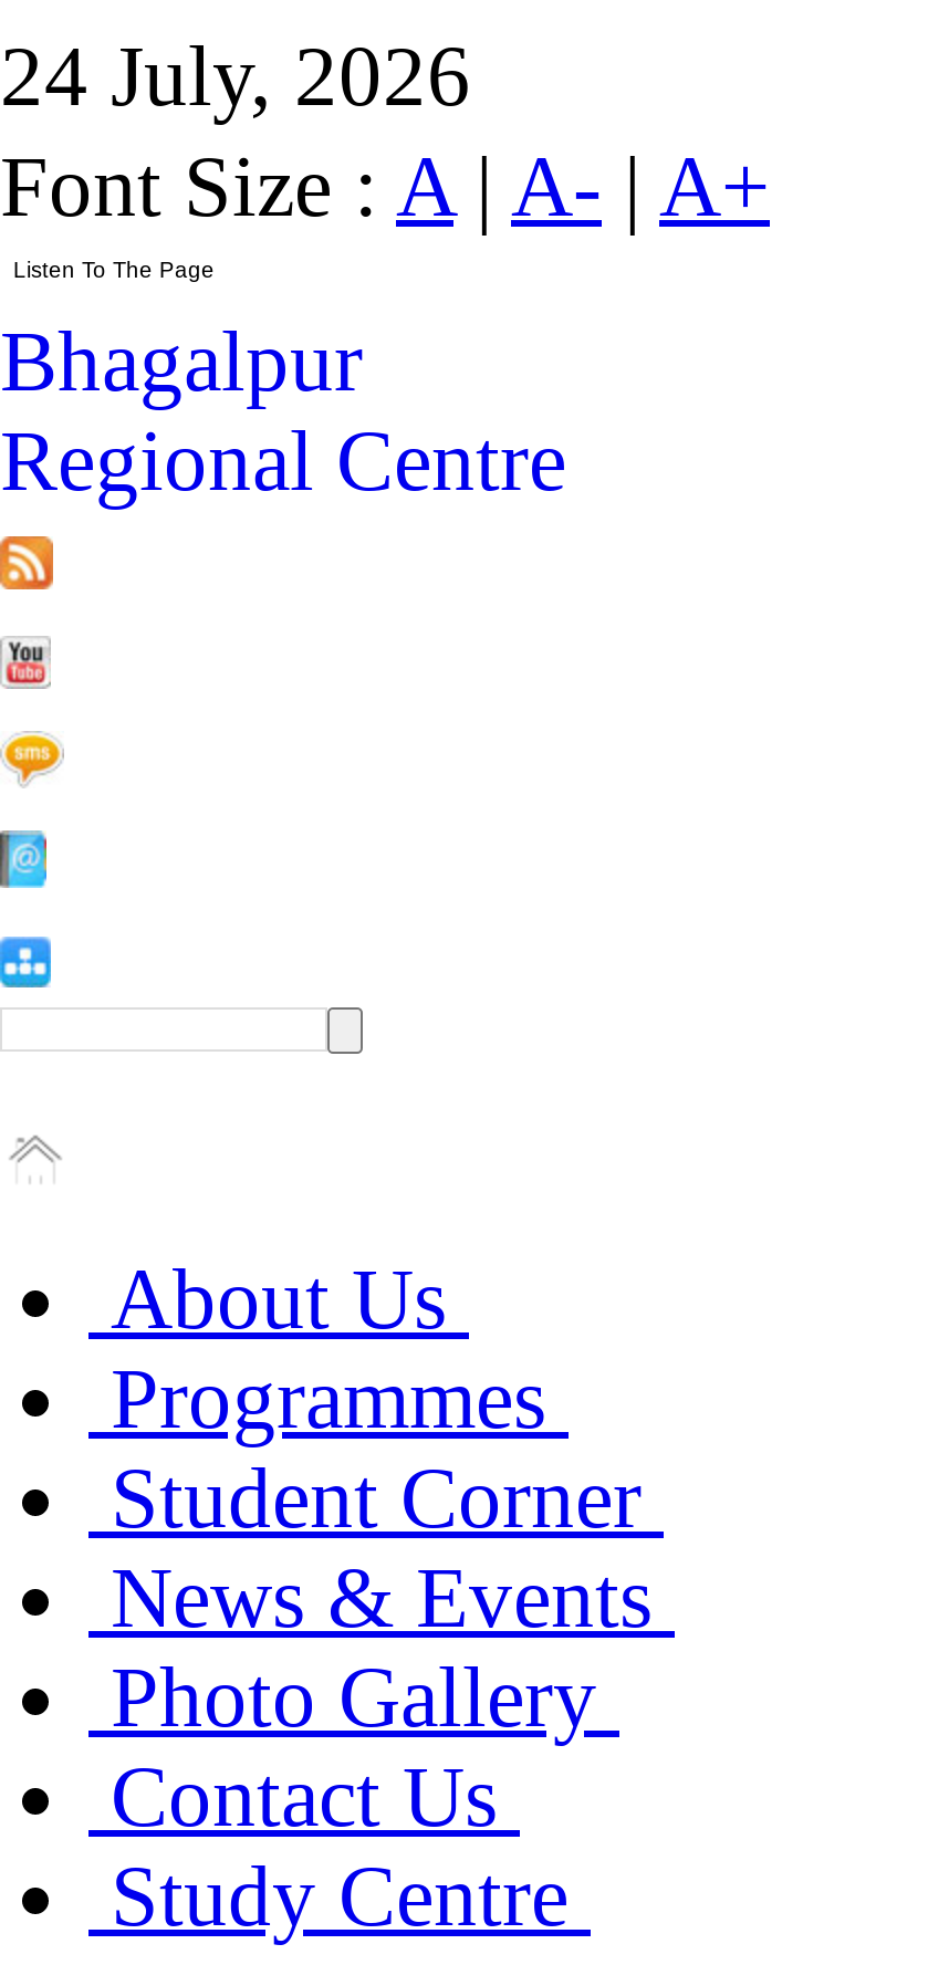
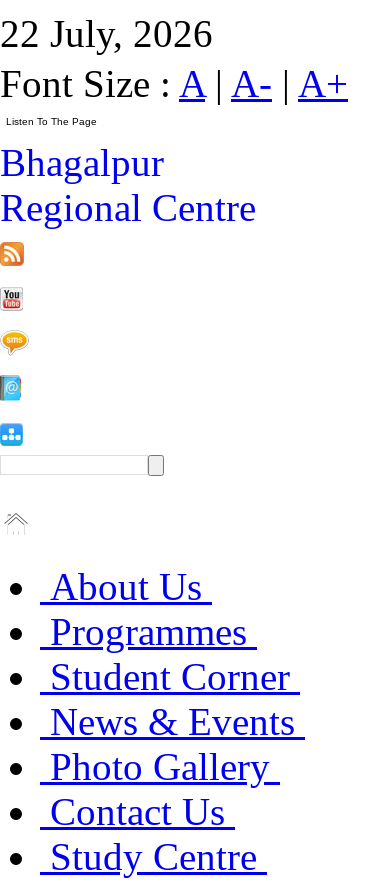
- 24 July, 2026
+ 22 July, 2026
